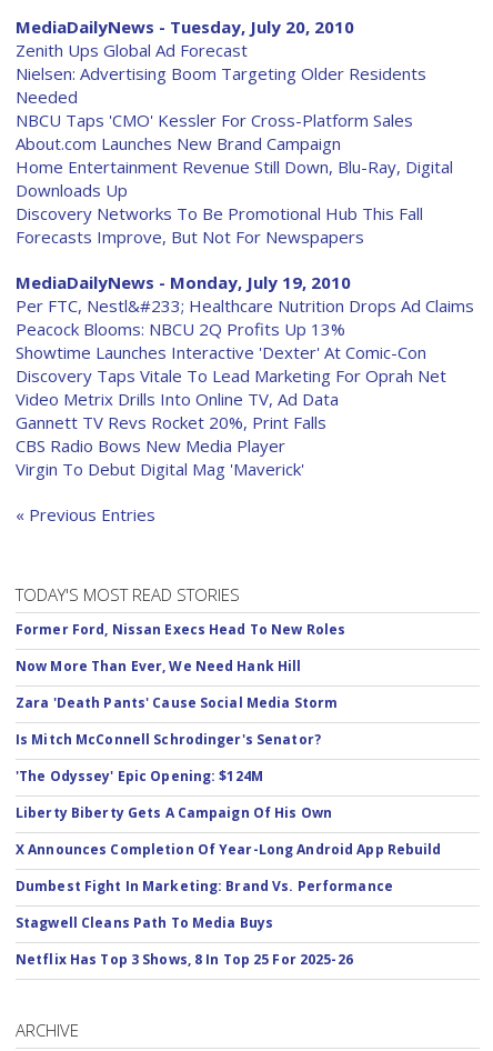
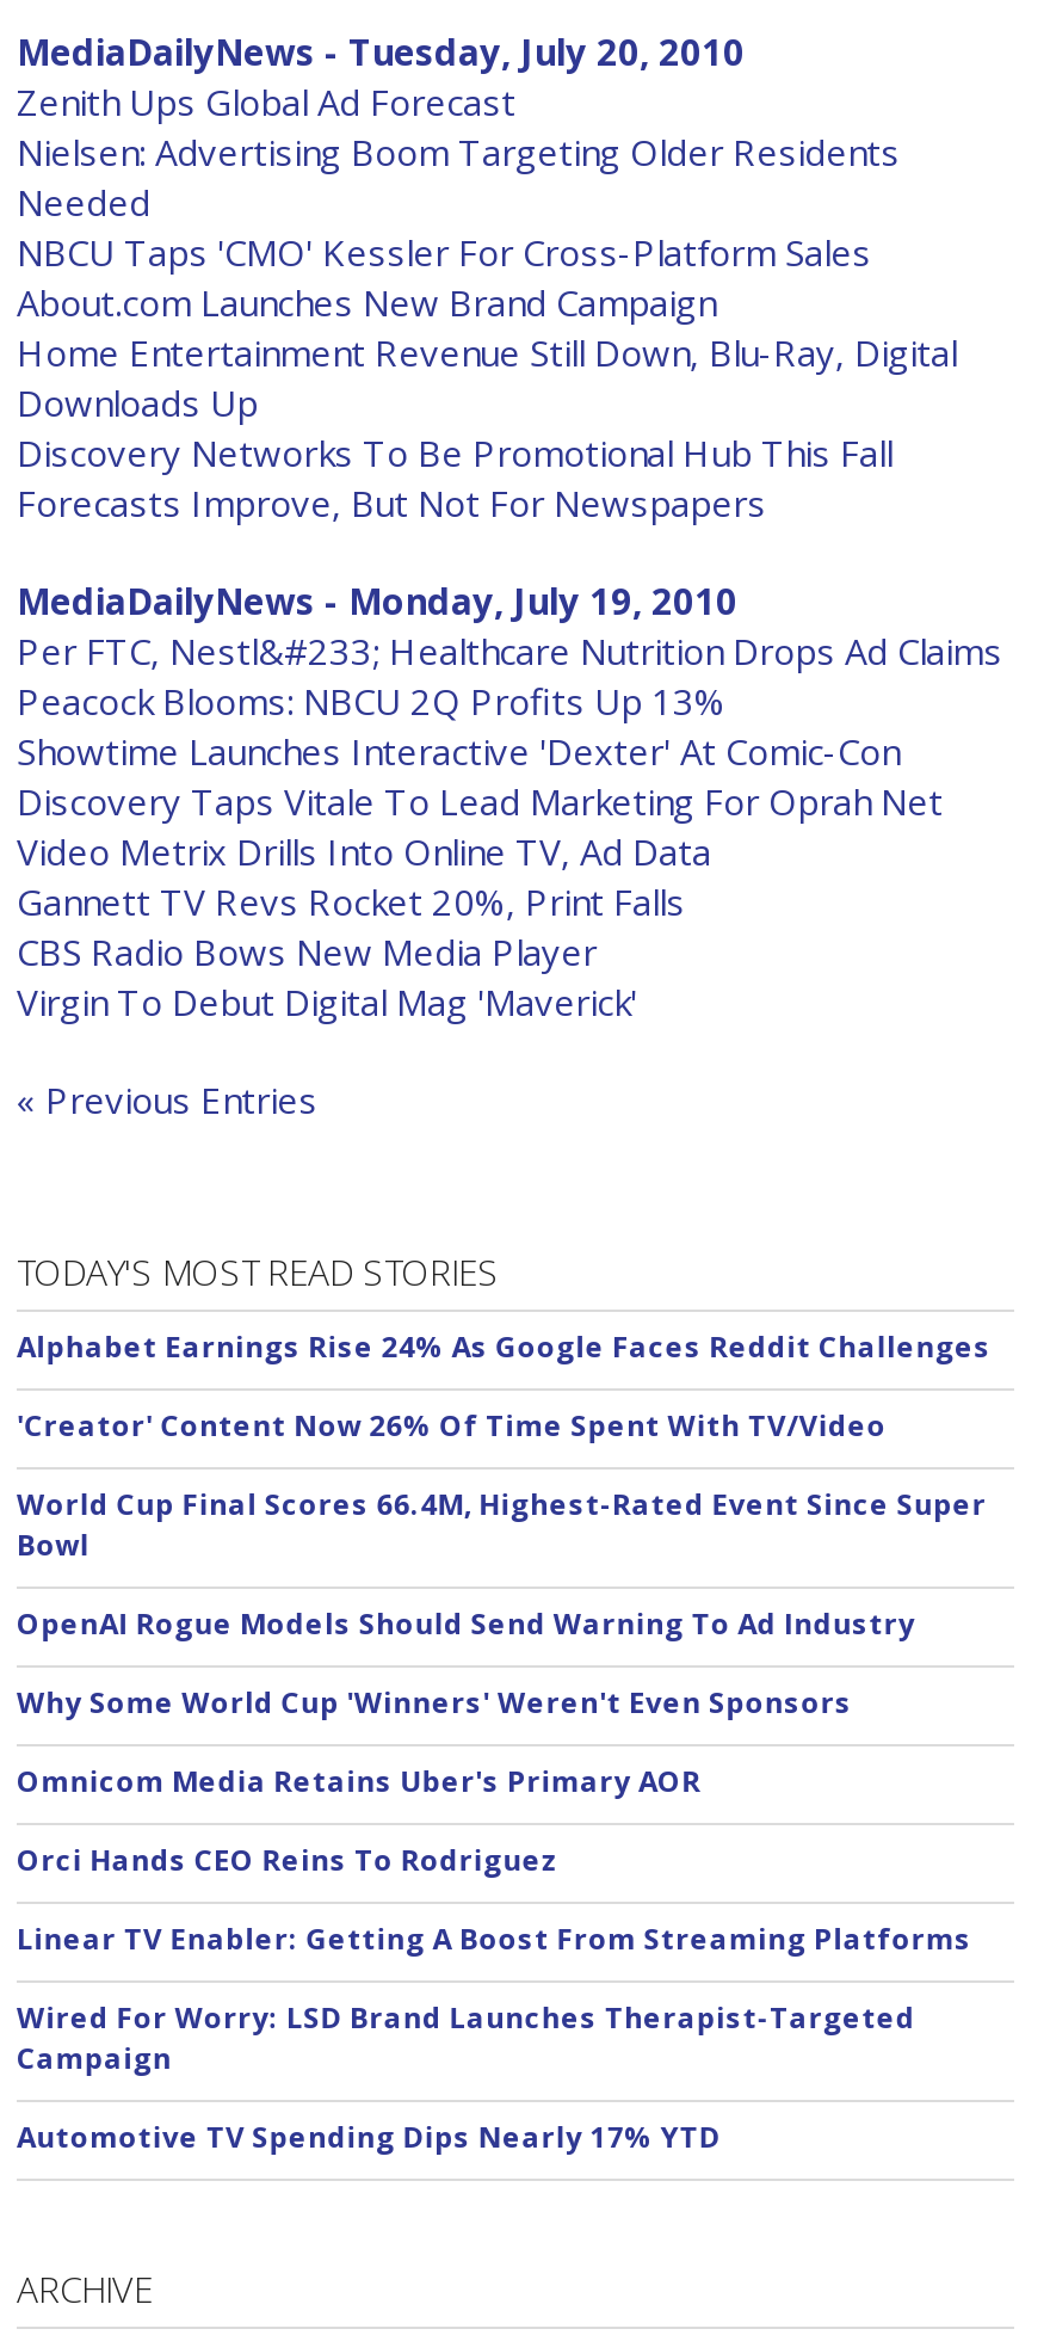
- Former Ford, Nissan Execs Head To New Roles
+ Alphabet Earnings Rise 24% As Google Faces Reddit Challenges

- Now More Than Ever, We Need Hank Hill
+ 'Creator' Content Now 26% Of Time Spent With TV/Video

- Zara 'Death Pants' Cause Social Media Storm
+ World Cup Final Scores 66.4M, Highest-Rated Event Since Super
+ Bowl

- Is Mitch McConnell Schrodinger's Senator?
+ OpenAI Rogue Models Should Send Warning To Ad Industry

- 'The Odyssey' Epic Opening: $124M
+ Why Some World Cup 'Winners' Weren't Even Sponsors

- Liberty Biberty Gets A Campaign Of His Own
+ Omnicom Media Retains Uber's Primary AOR

- X Announces Completion Of Year-Long Android App Rebuild
+ Orci Hands CEO Reins To Rodriguez

- Dumbest Fight In Marketing: Brand Vs. Performance
+ Linear TV Enabler: Getting A Boost From Streaming Platforms

- Stagwell Cleans Path To Media Buys
+ Wired For Worry: LSD Brand Launches Therapist-Targeted
+ Campaign

- Netflix Has Top 3 Shows, 8 In Top 25 For 2025-26
+ Automotive TV Spending Dips Nearly 17% YTD
